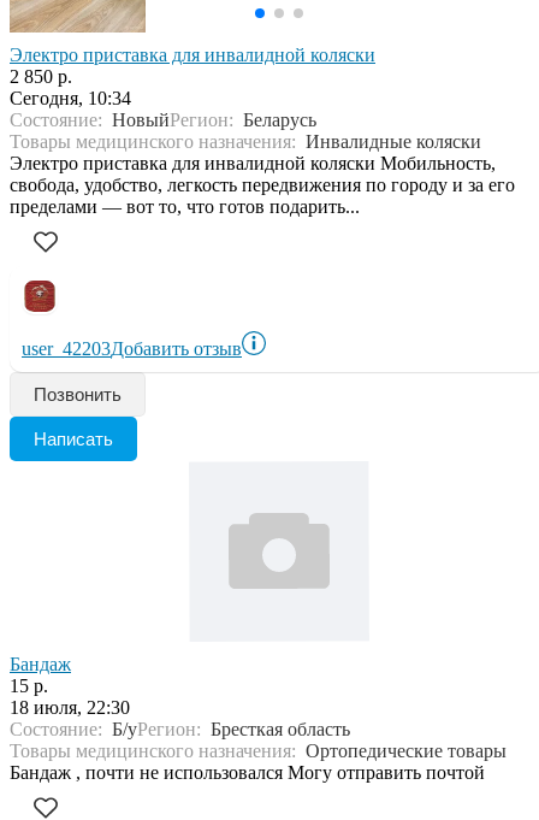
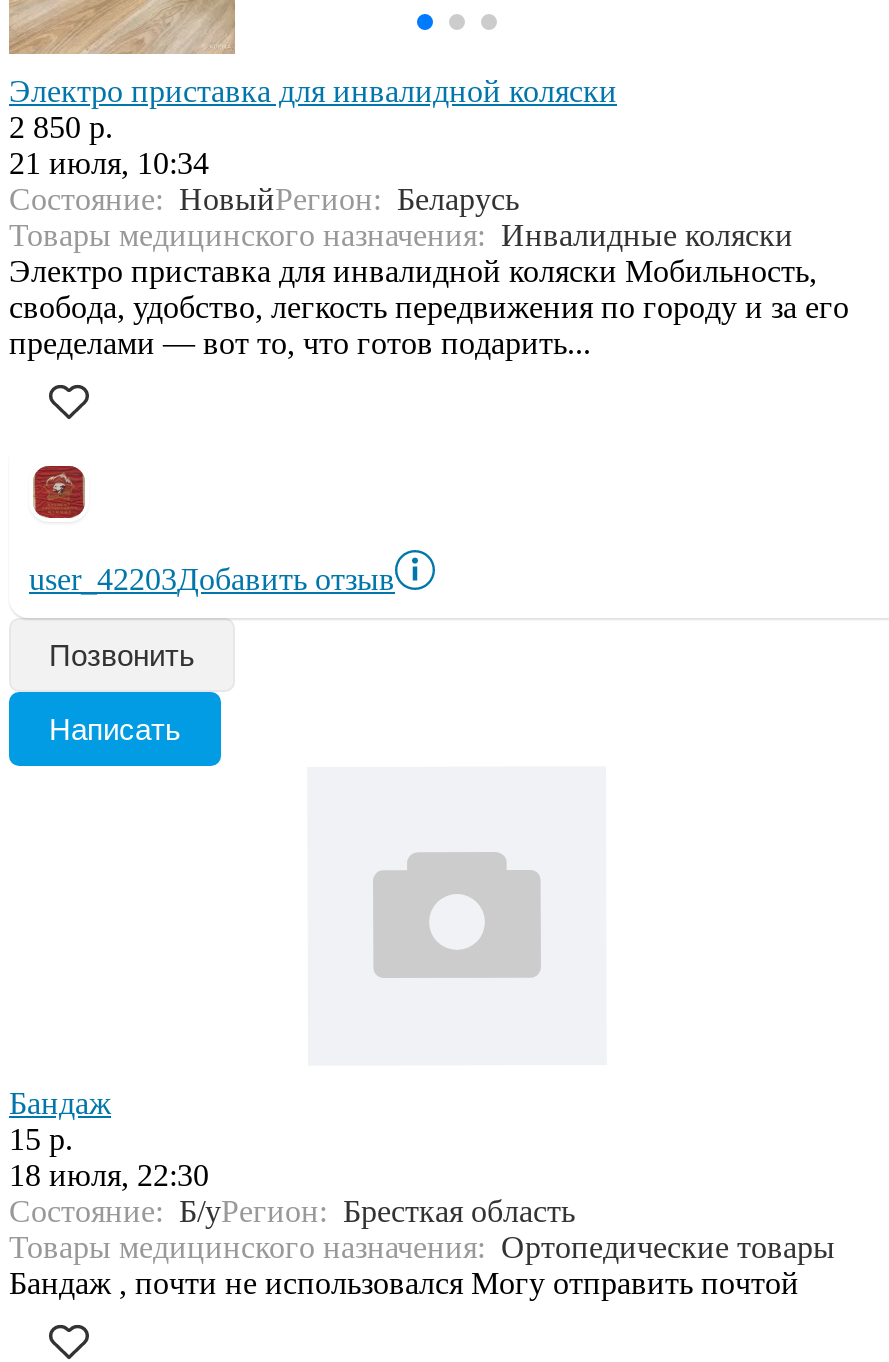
- Сегодня, 10:34
+ 21 июля, 10:34
